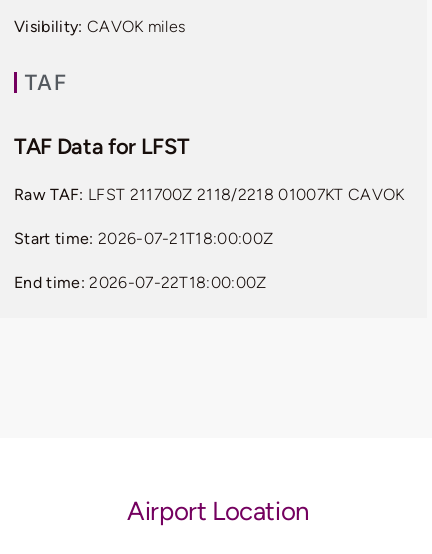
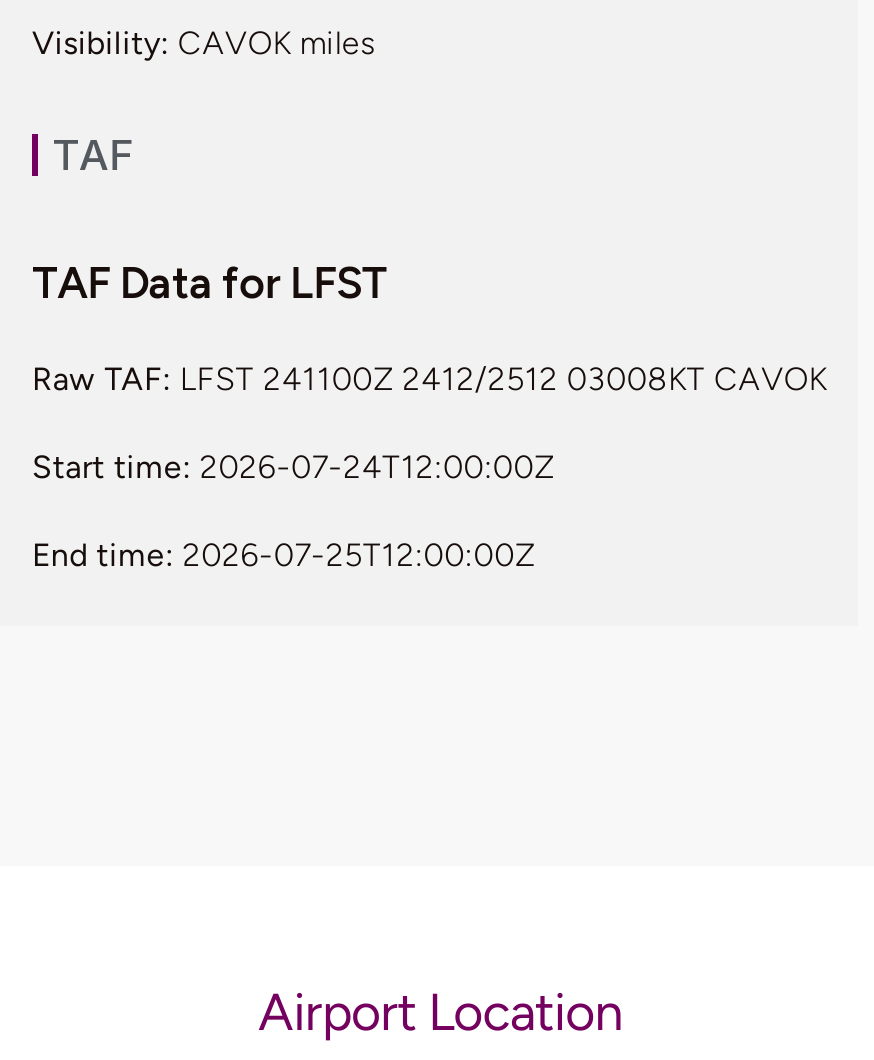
- Raw TAF: LFST 211700Z 2118/2218 01007KT CAVOK
+ Raw TAF: LFST 241100Z 2412/2512 03008KT CAVOK

- Start time: 2026-07-21T18:00:00Z
+ Start time: 2026-07-24T12:00:00Z

- End time: 2026-07-22T18:00:00Z
+ End time: 2026-07-25T12:00:00Z
